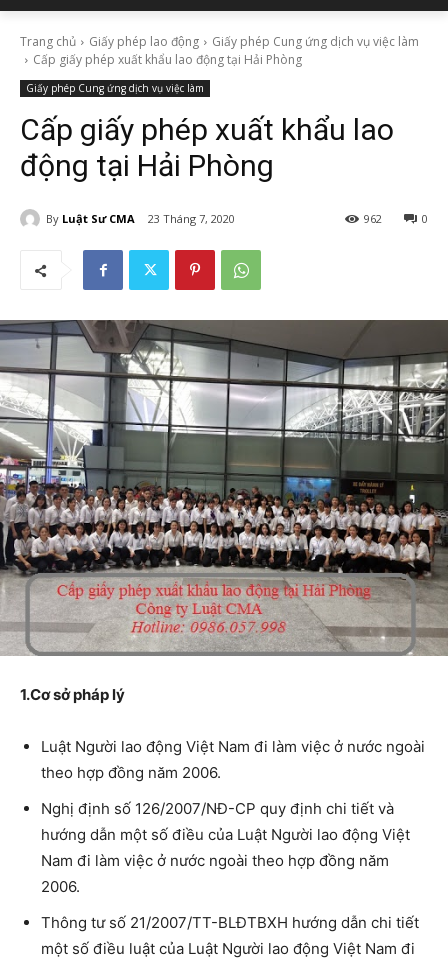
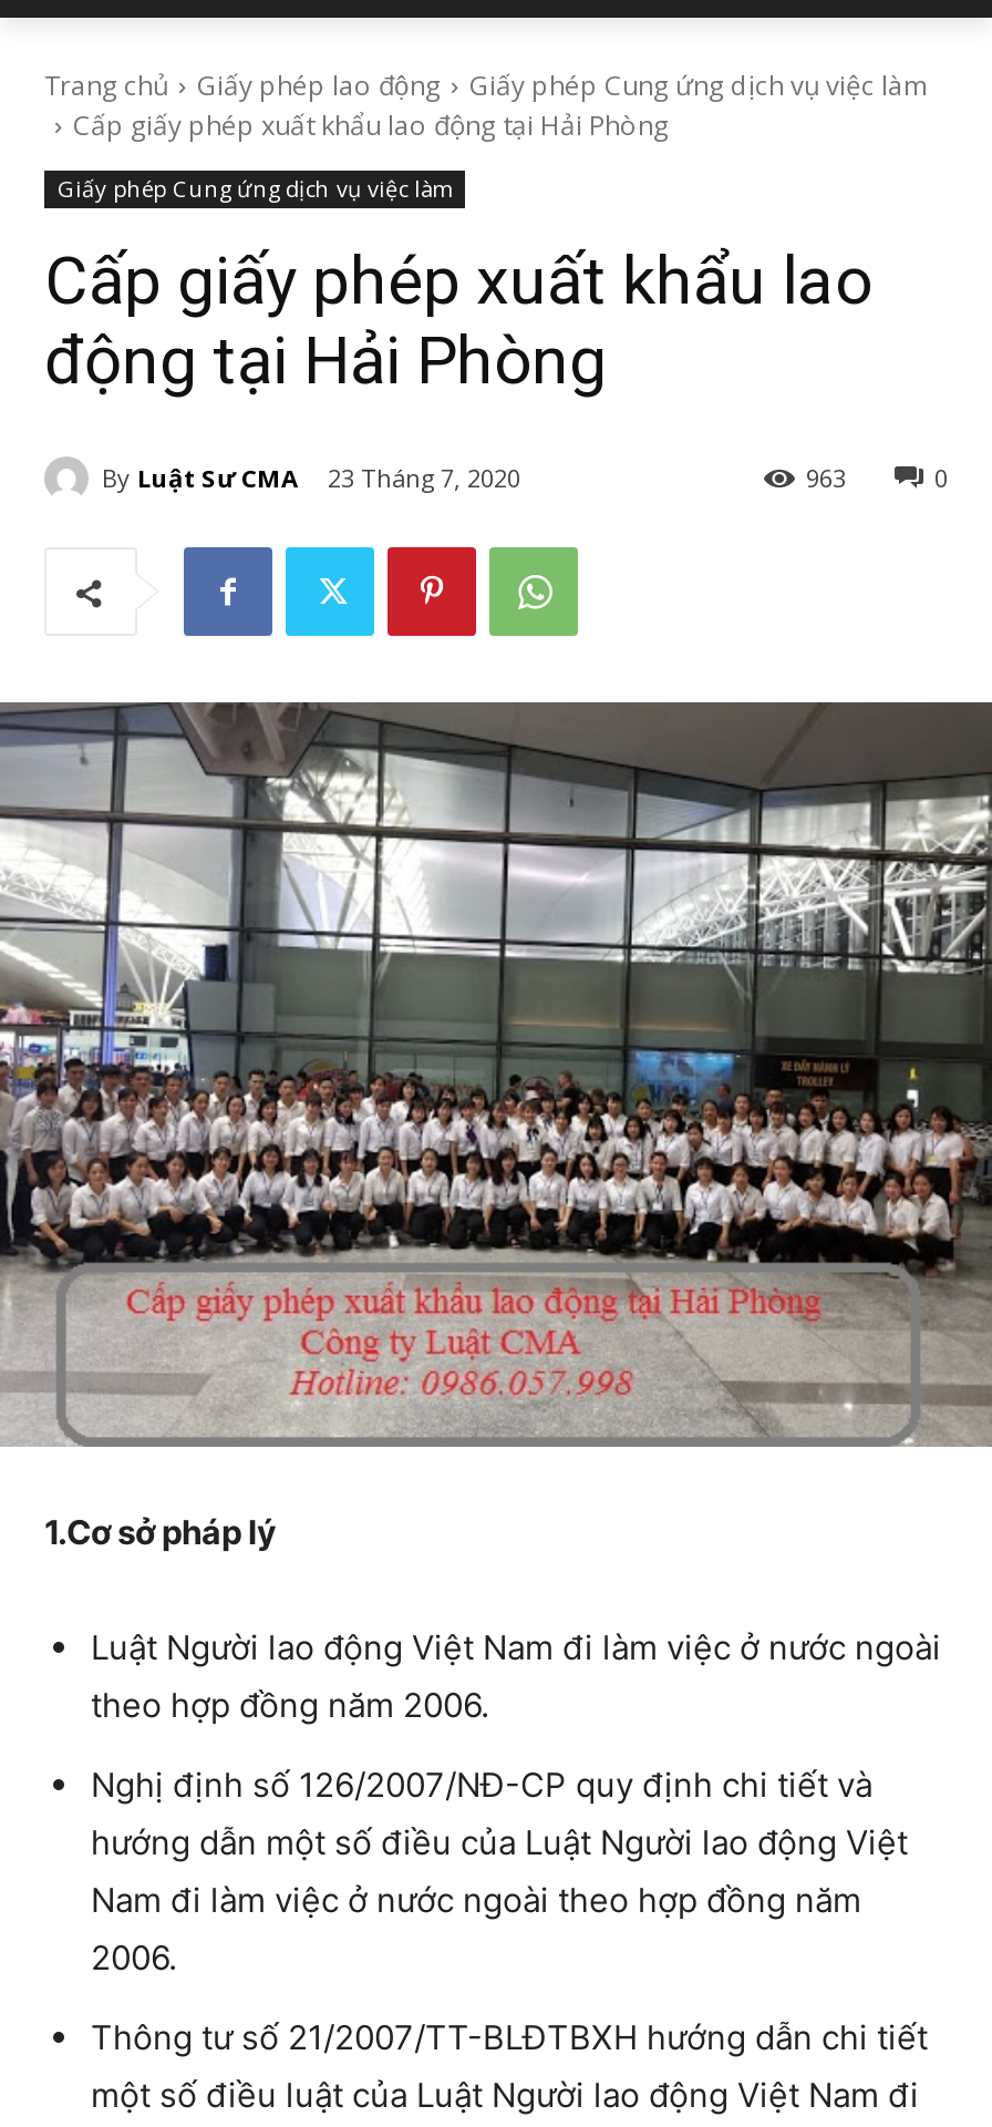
- 962
+ 963
